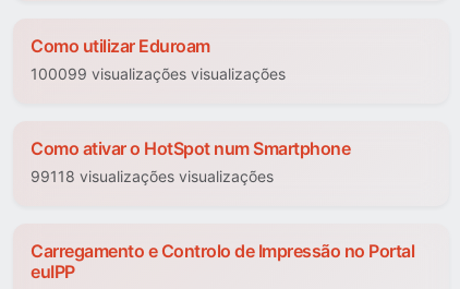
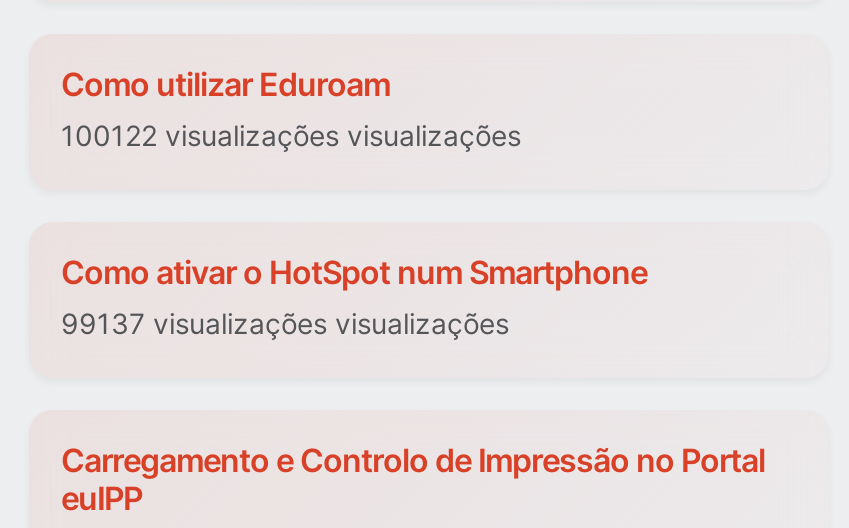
- 100099 visualizações visualizações
+ 100122 visualizações visualizações

- 99118 visualizações visualizações
+ 99137 visualizações visualizações
